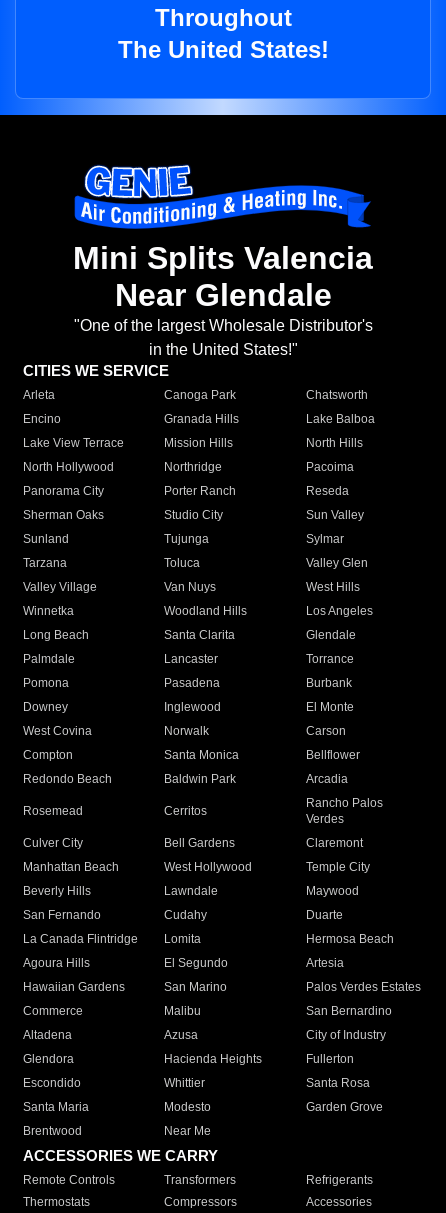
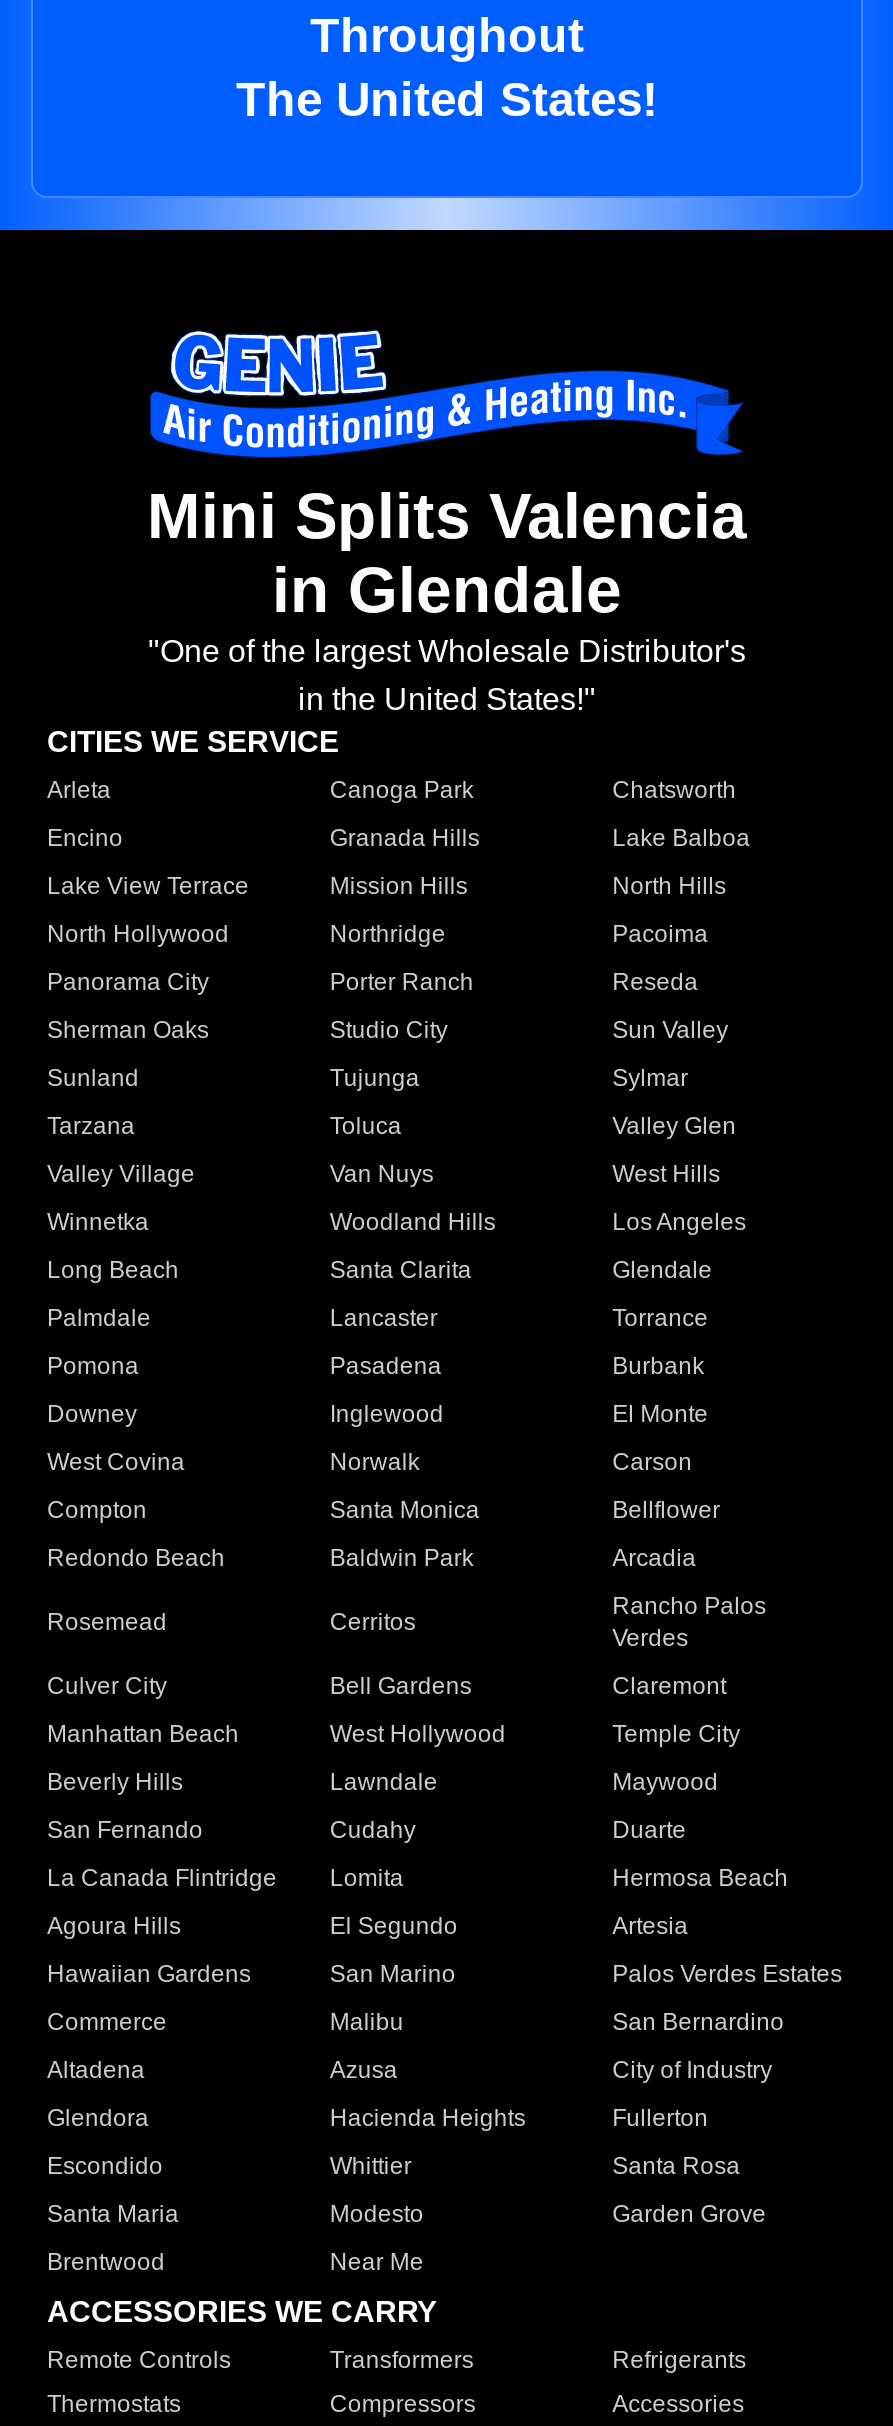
- Near Glendale
+ in Glendale
